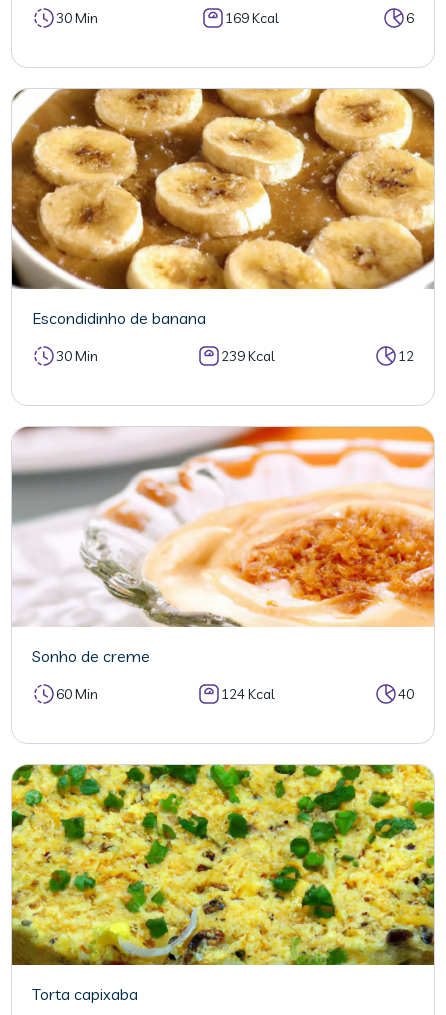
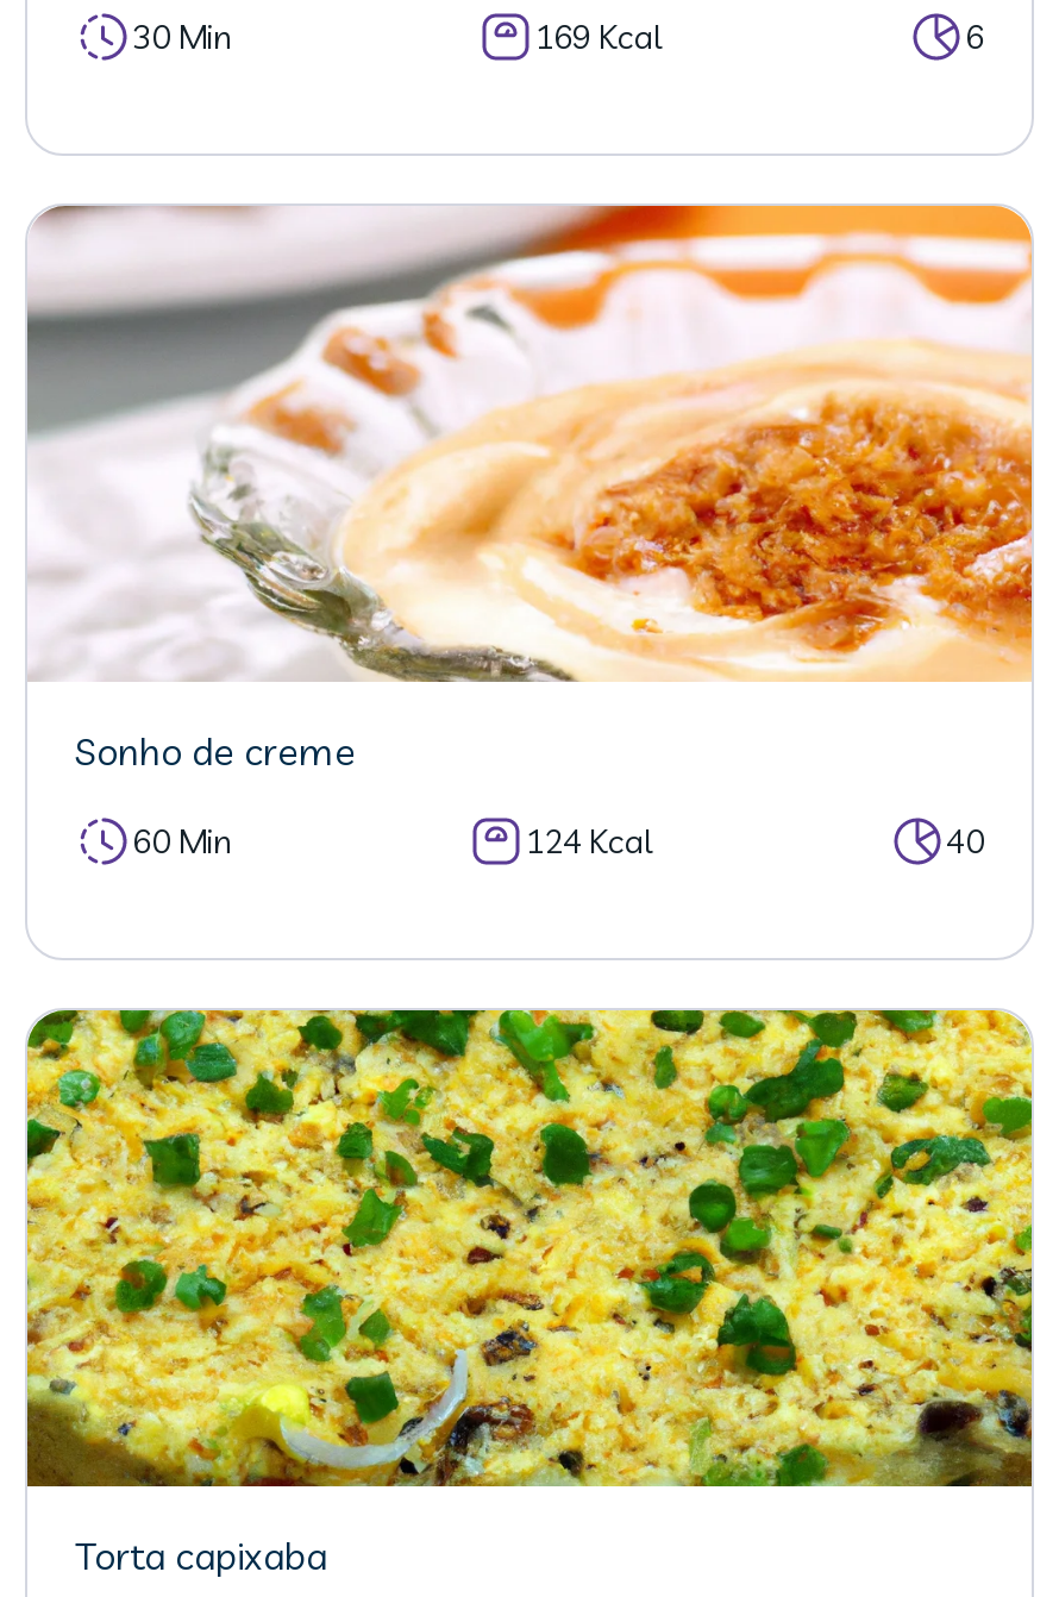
- [image]
- Escondidinho de banana
- 30 Min
- 239 Kcal
- 12
